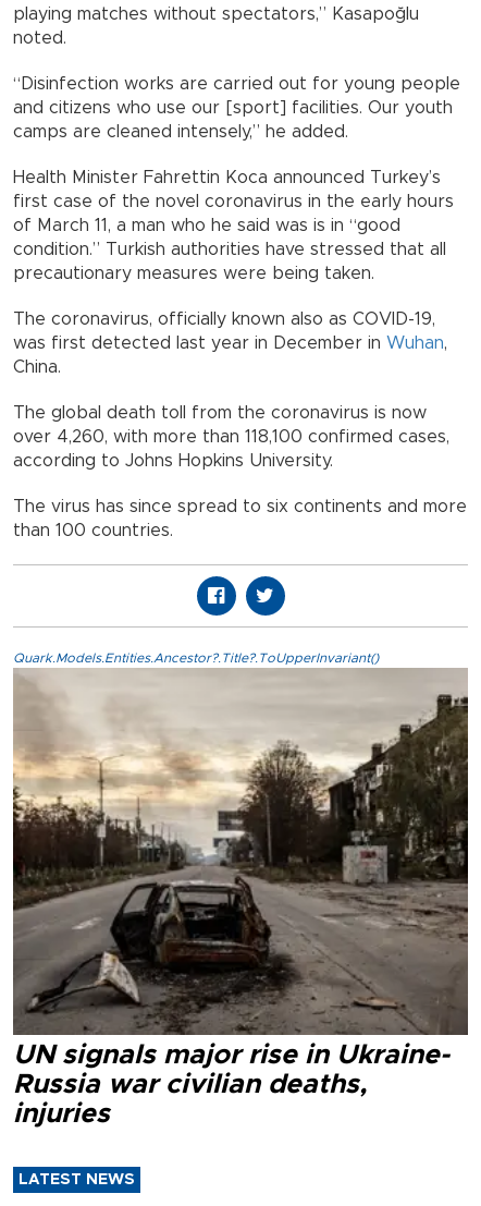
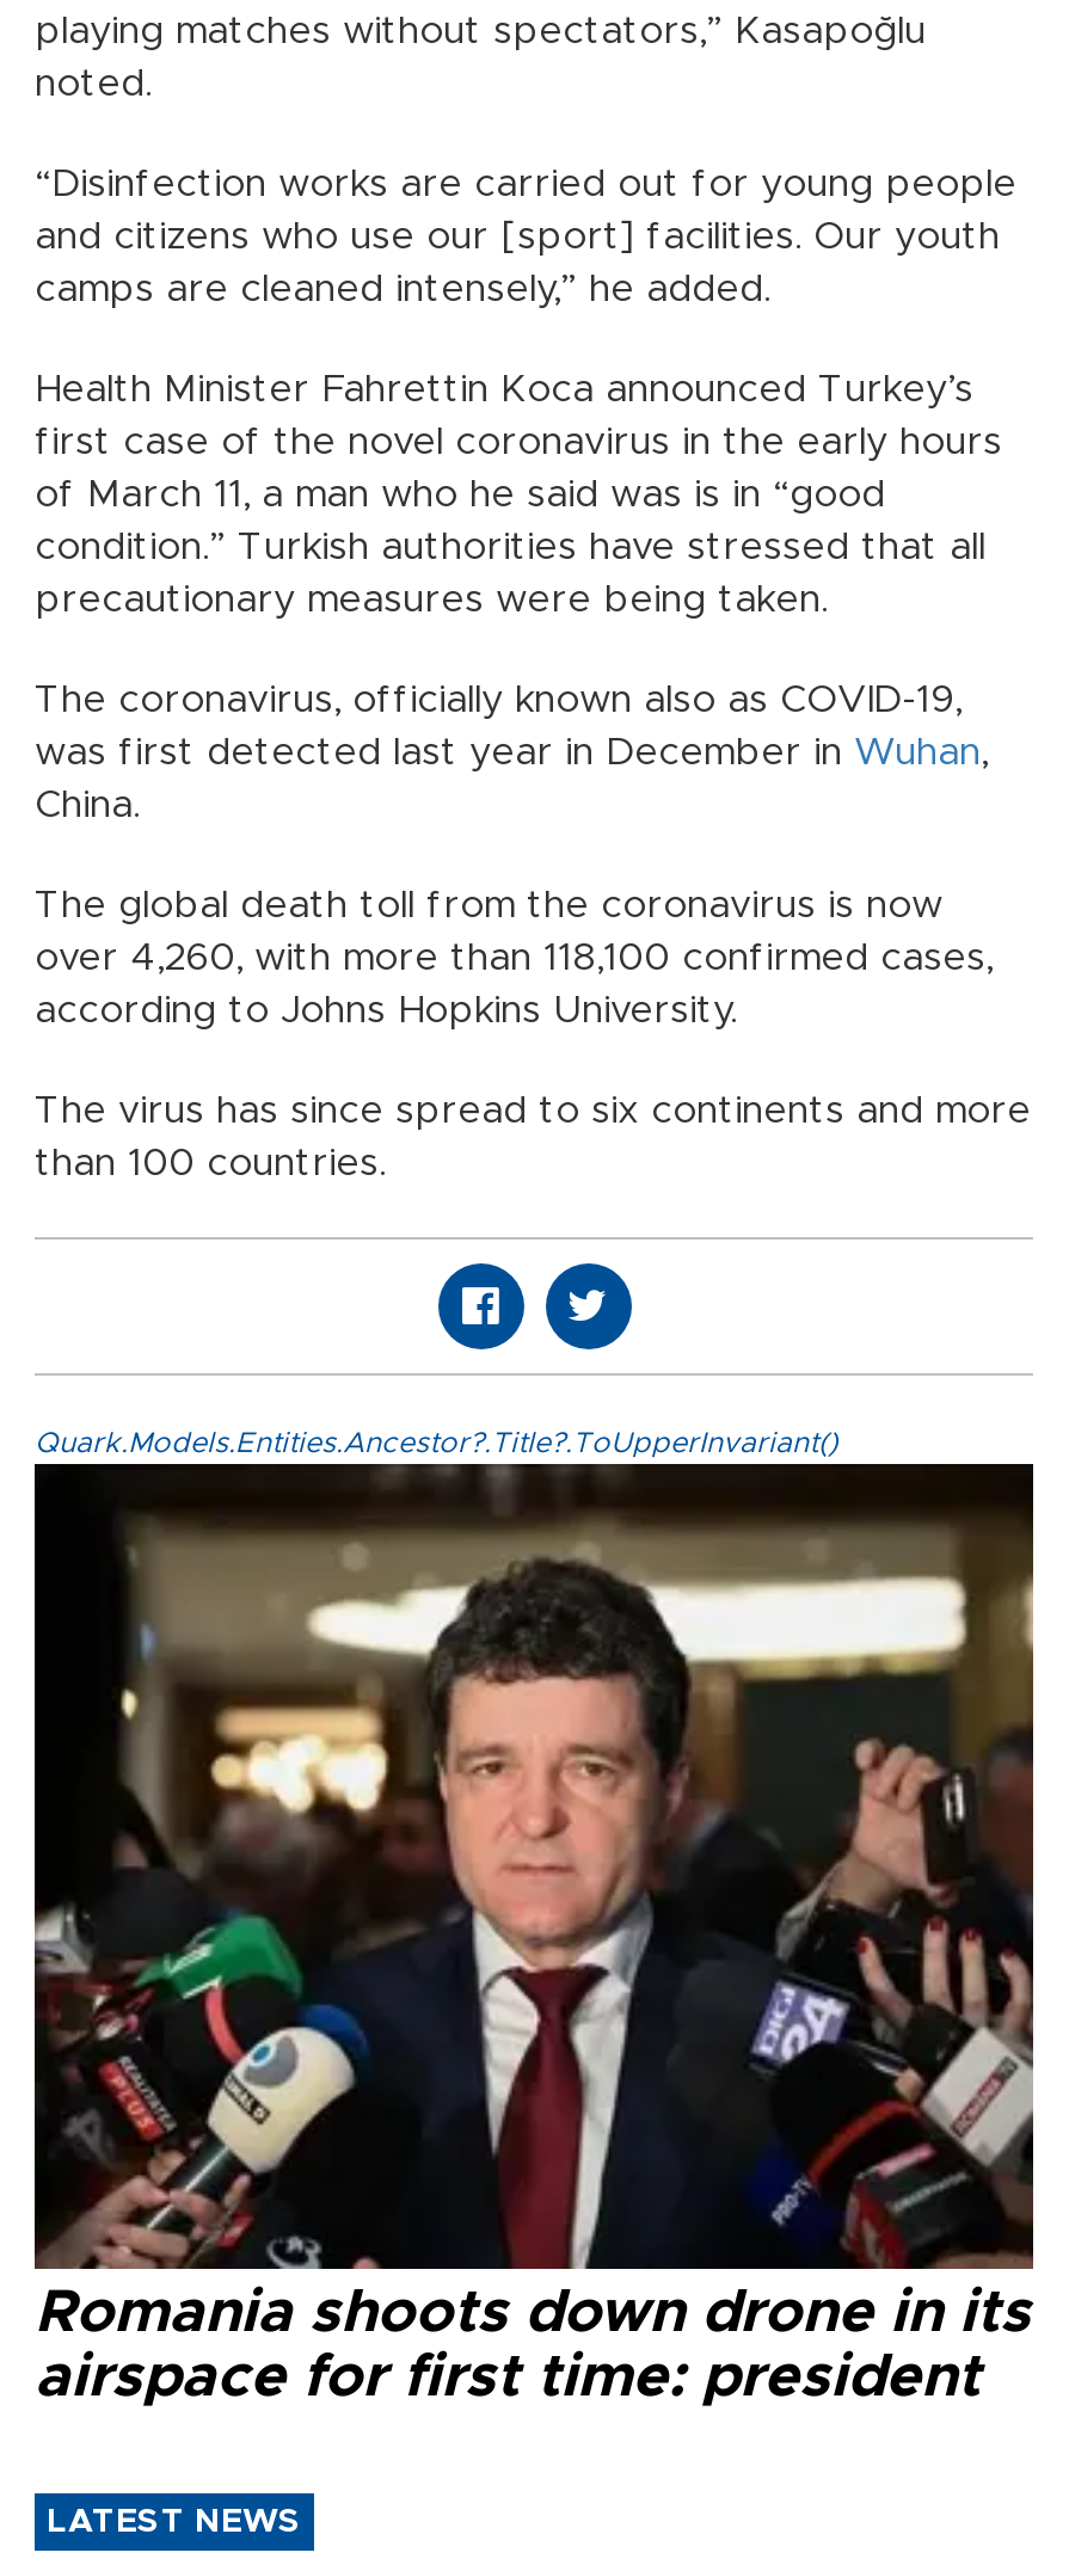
- [image]
- UN signals major rise in Ukraine-
- Russia war civilian deaths,
- injuries
+ [image]
+ Romania shoots down drone in its
+ airspace for first time: president
